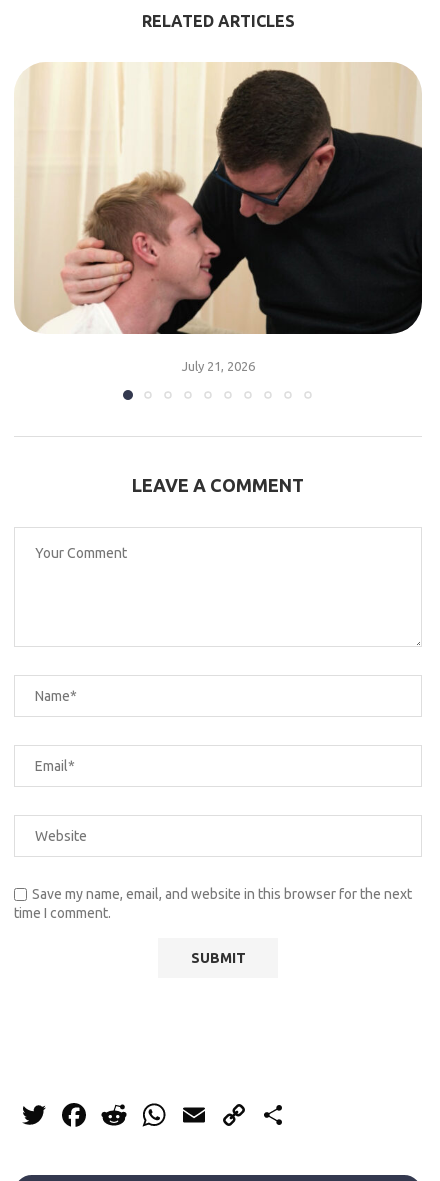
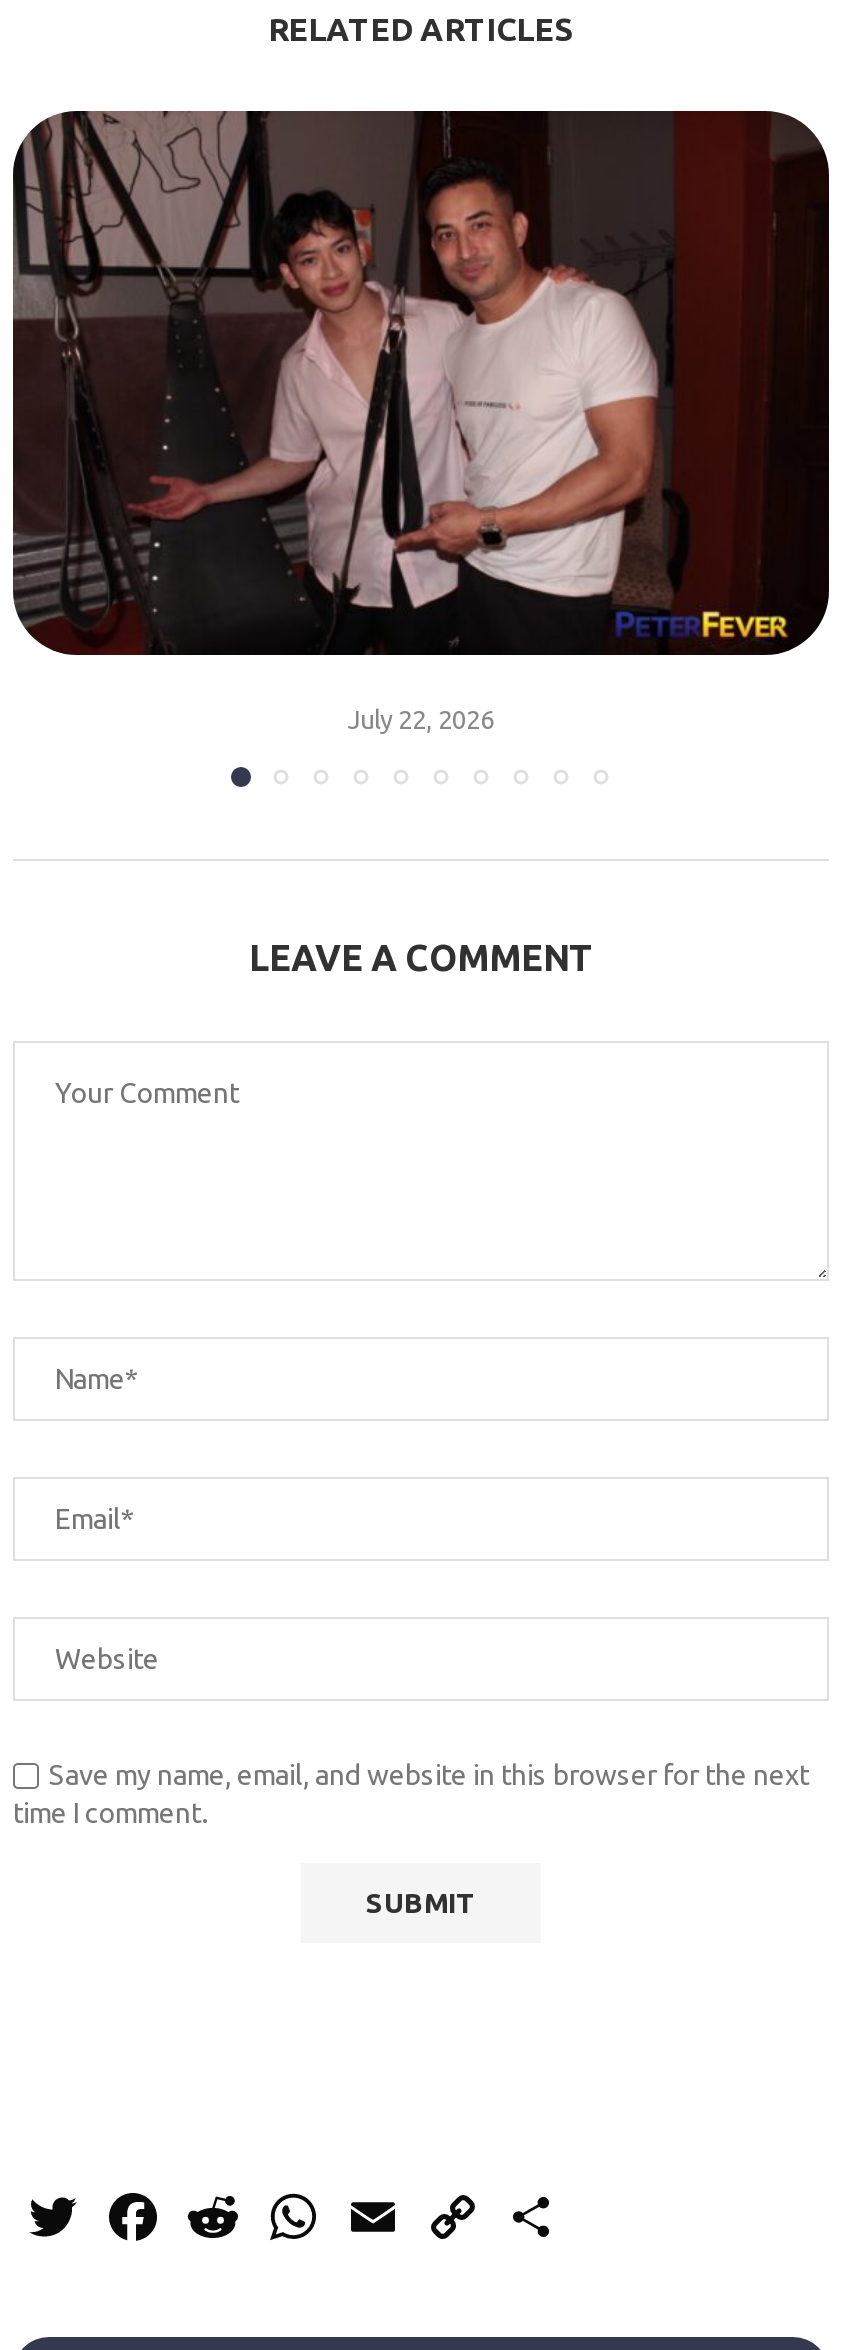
- [image]
- July 21, 2026
+ [image]
+ July 22, 2026
